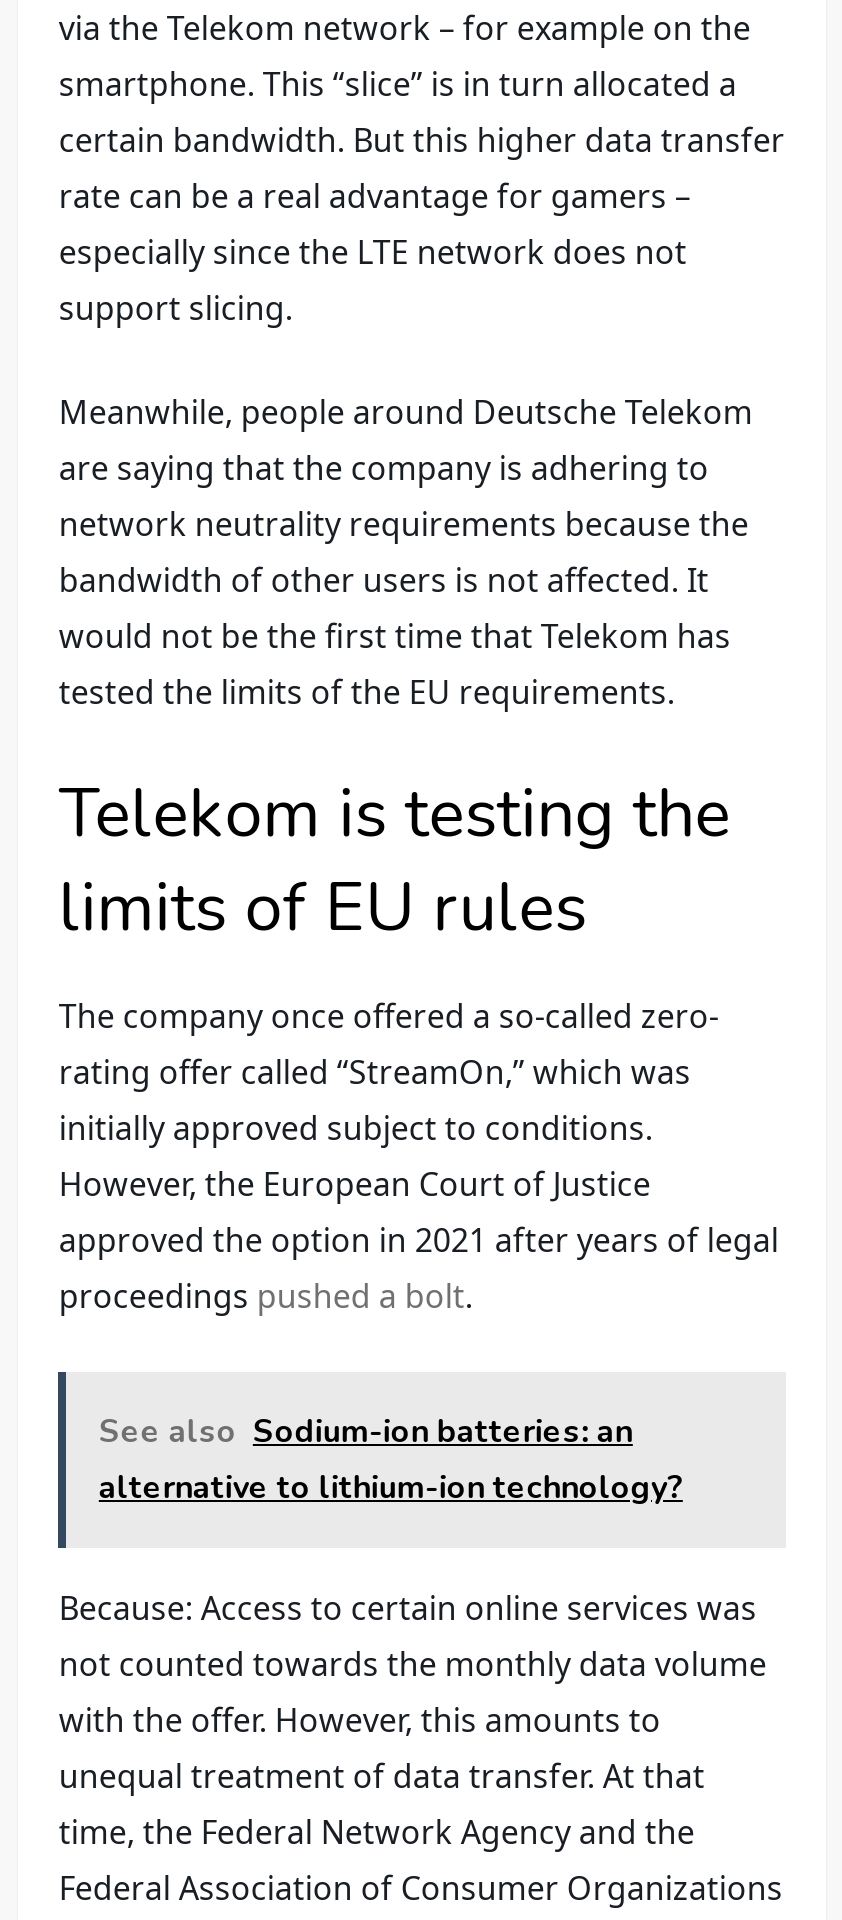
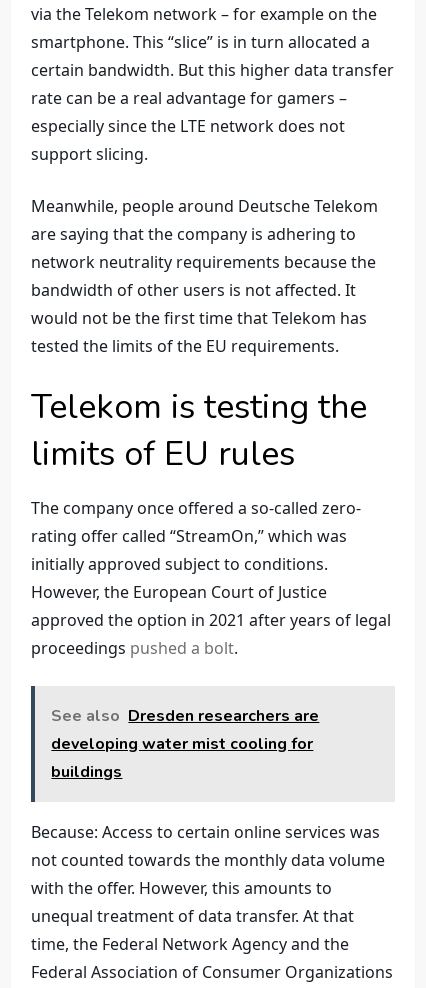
- See also Sodium-ion batteries: an
- alternative to lithium-ion technology?
+ See also Dresden researchers are
+ developing water mist cooling for
+ buildings
